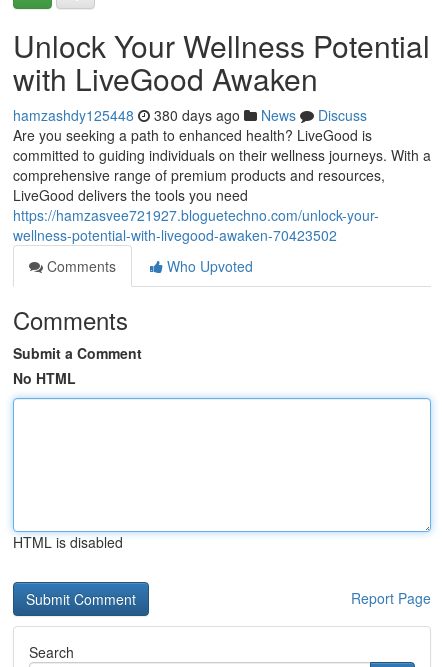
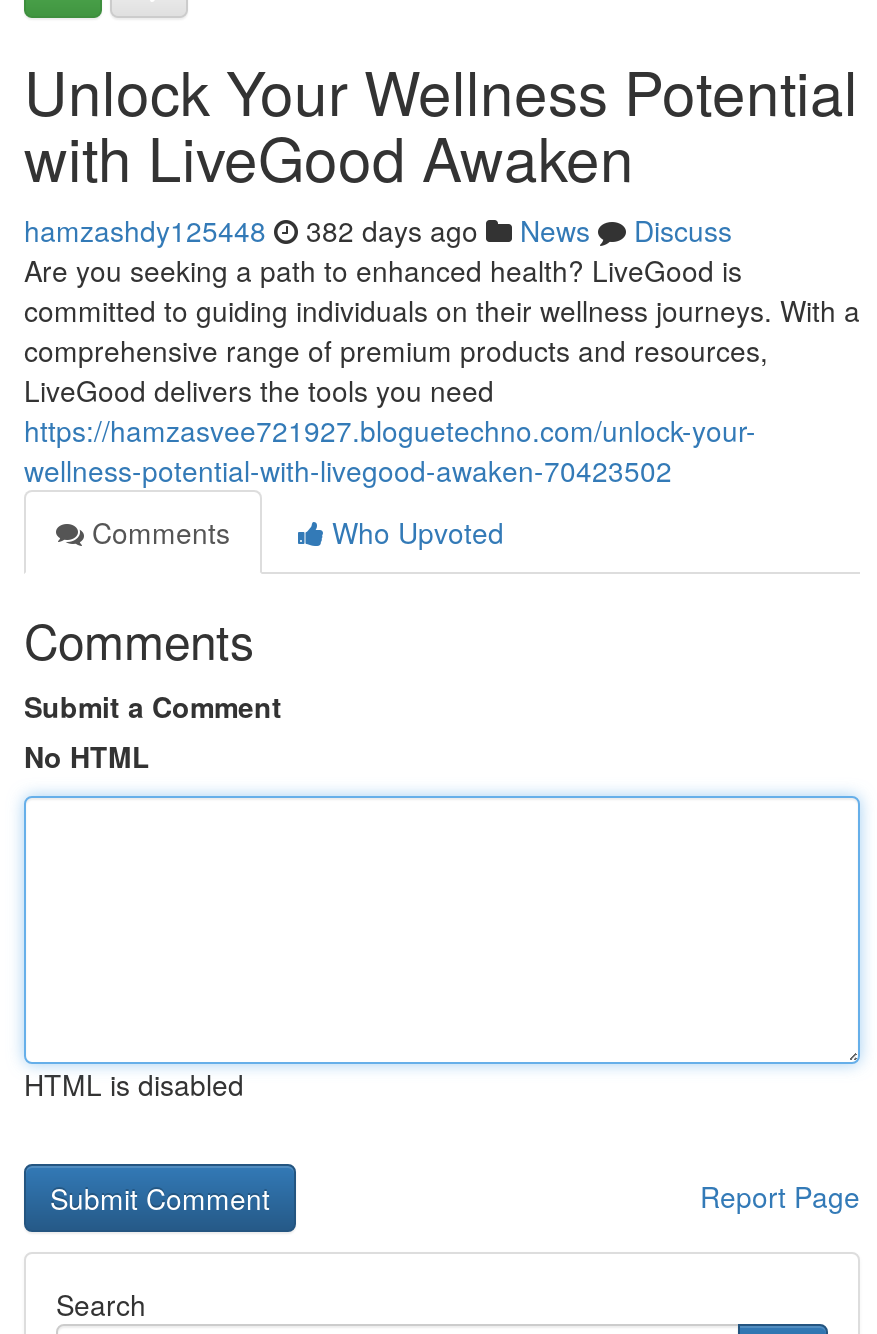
- hamzashdy125448 380 days ago News Discuss
+ hamzashdy125448 382 days ago News Discuss
